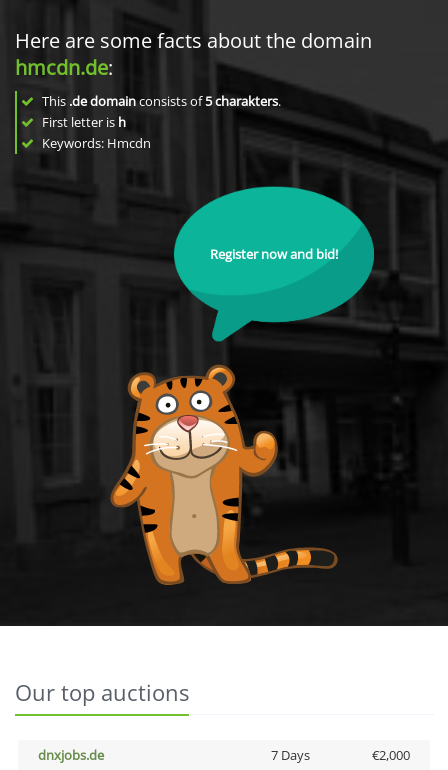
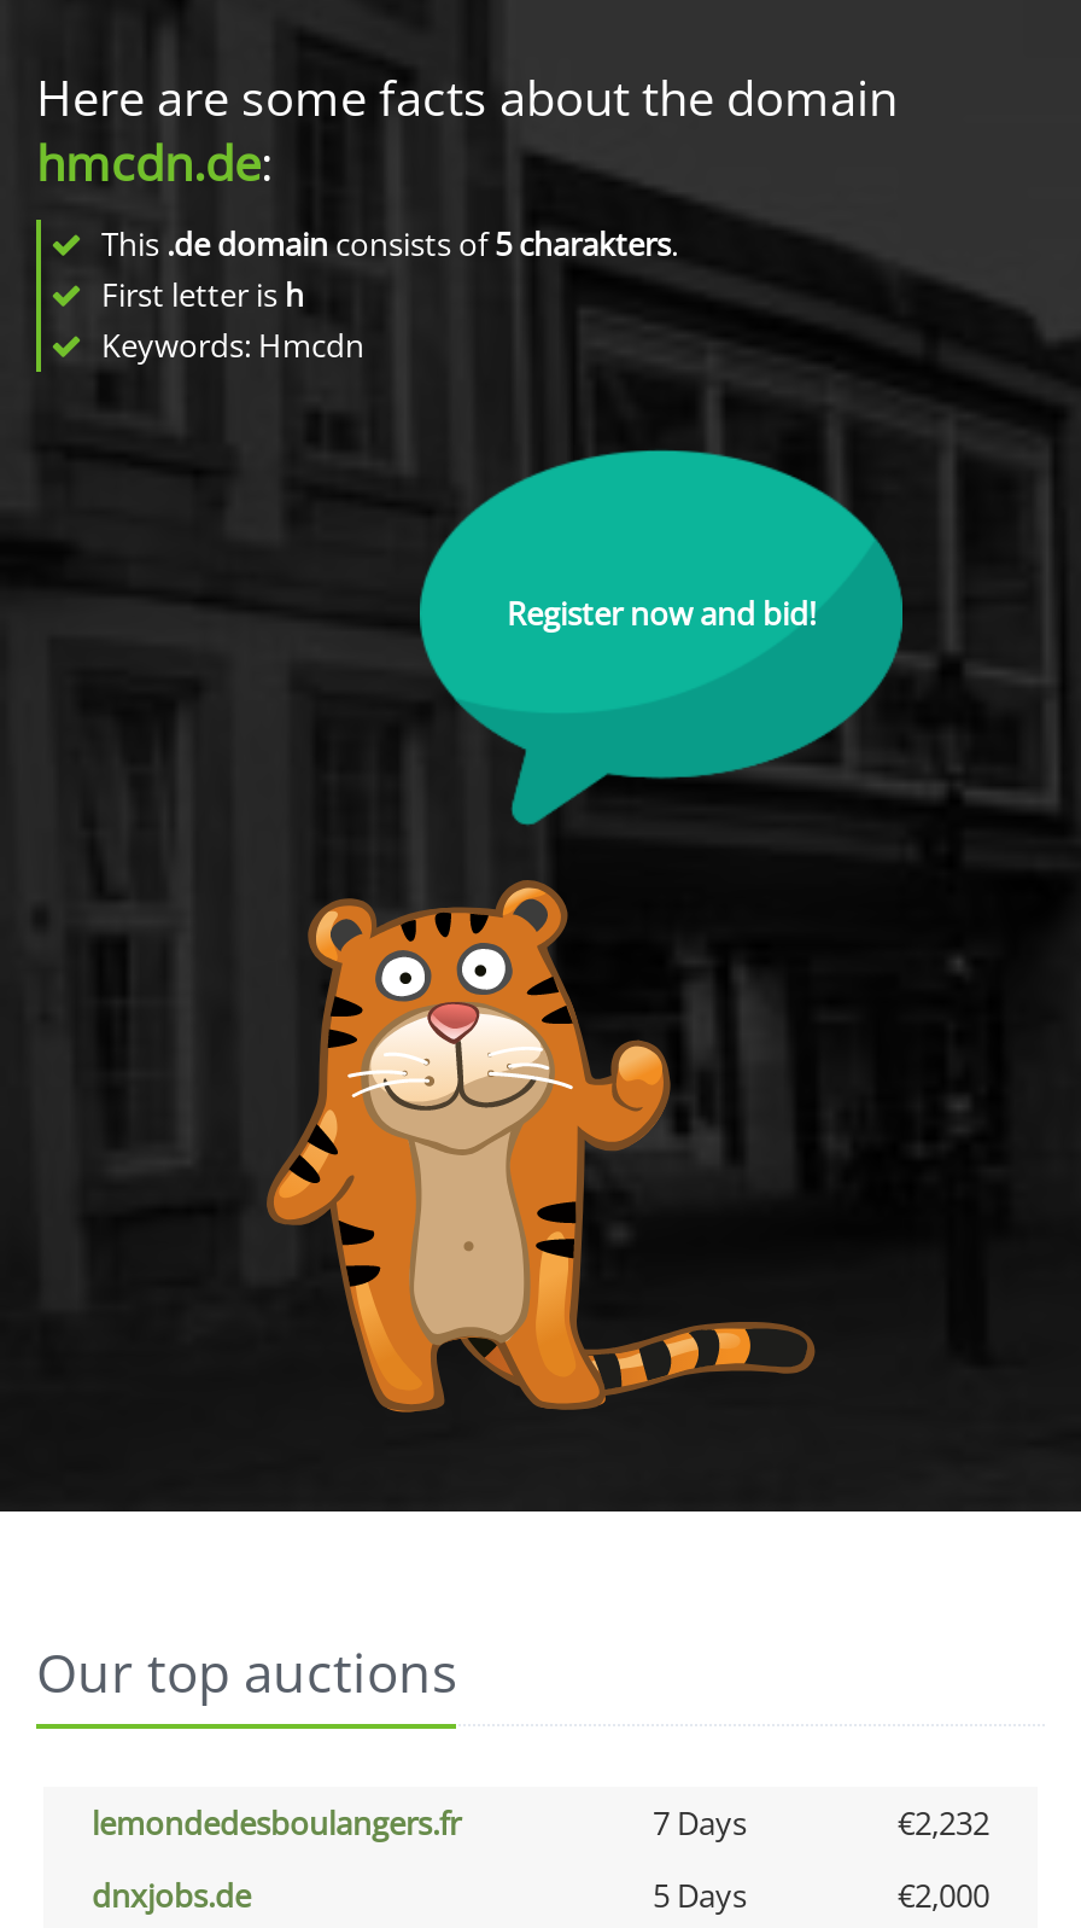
+ lemondedesboulangers.fr
+ 7 Days
+ €2,232

- 7 Days
+ 5 Days
